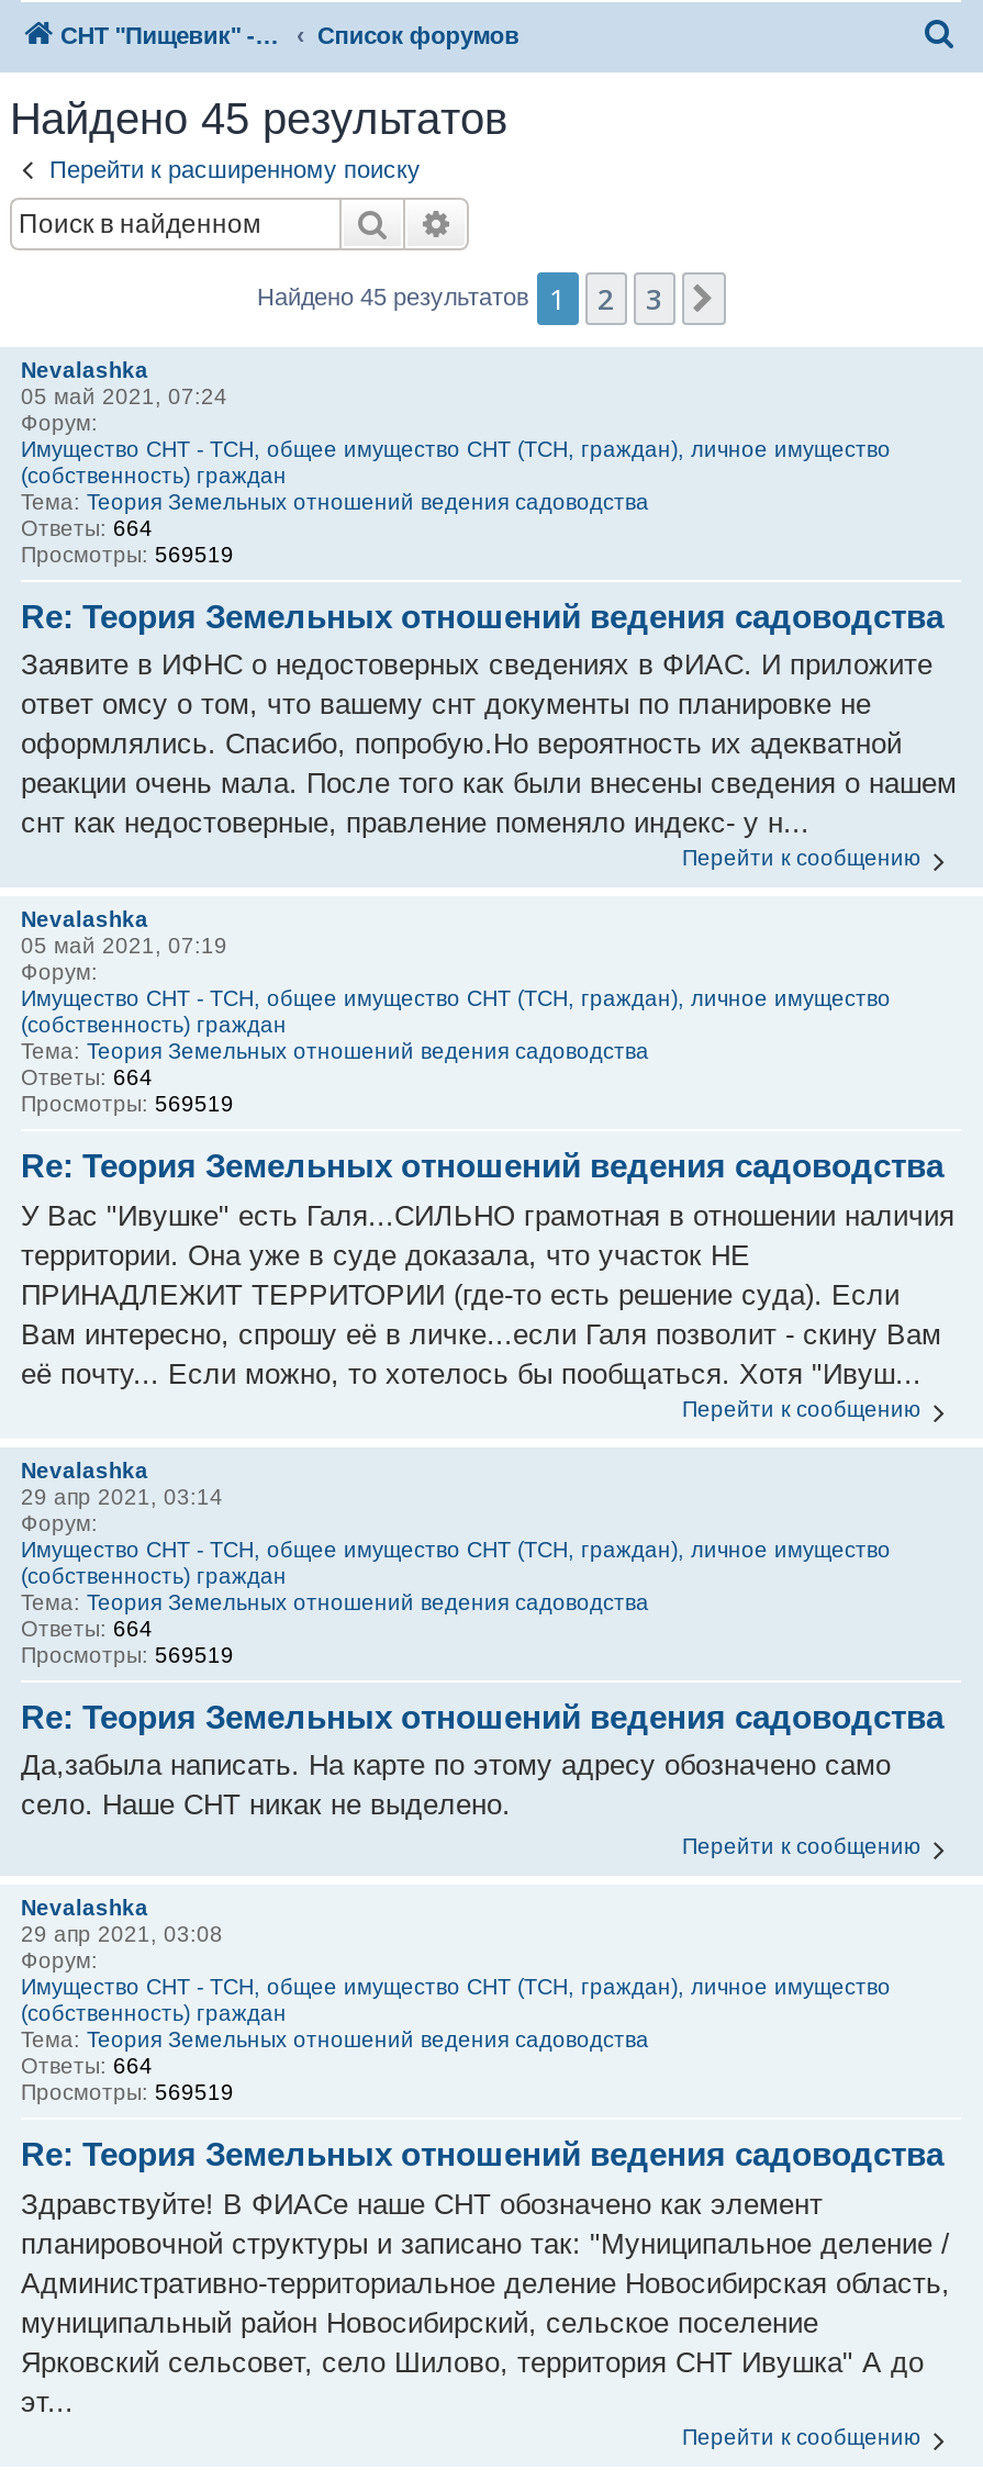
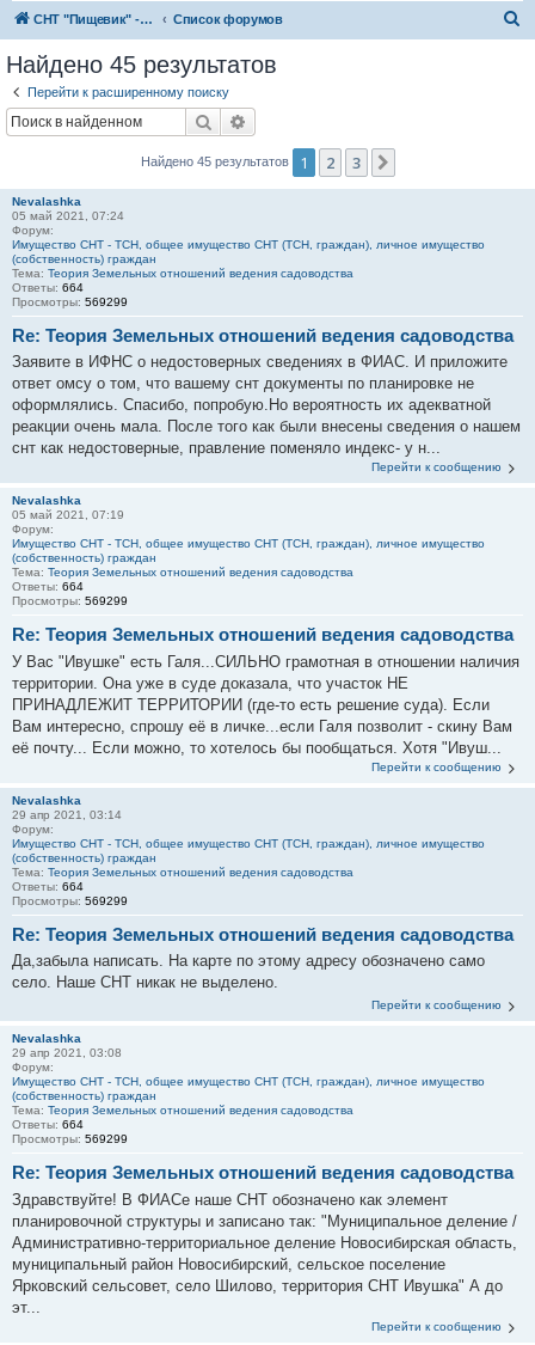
- Просмотры: 569519
+ Просмотры: 569299

- Просмотры: 569519
+ Просмотры: 569299

- Просмотры: 569519
+ Просмотры: 569299

- Просмотры: 569519
+ Просмотры: 569299
